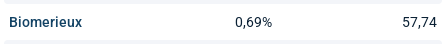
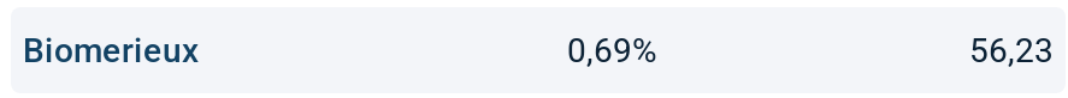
- 57,74
+ 56,23
